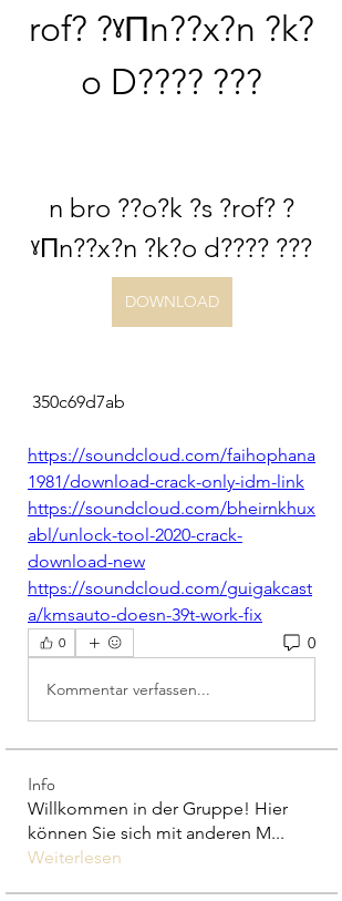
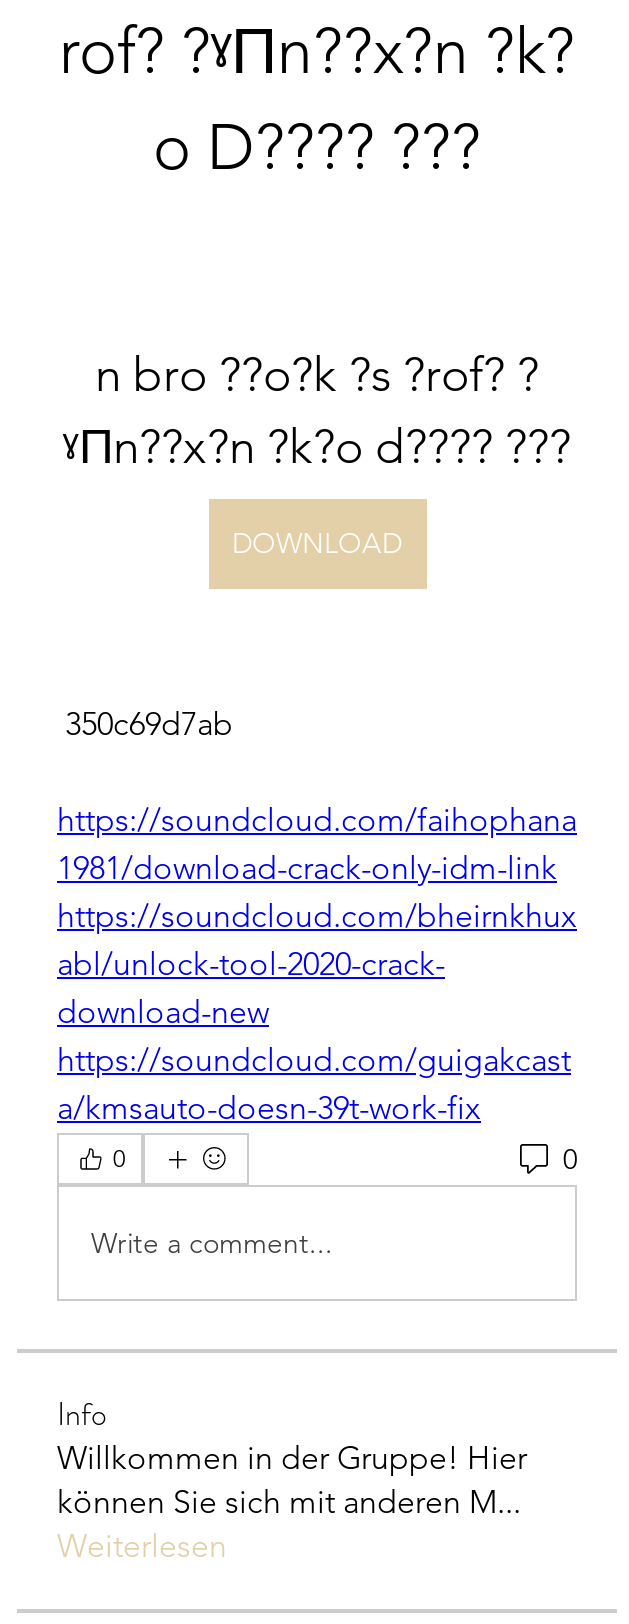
- Kommentar verfassen...
+ Write a comment...
